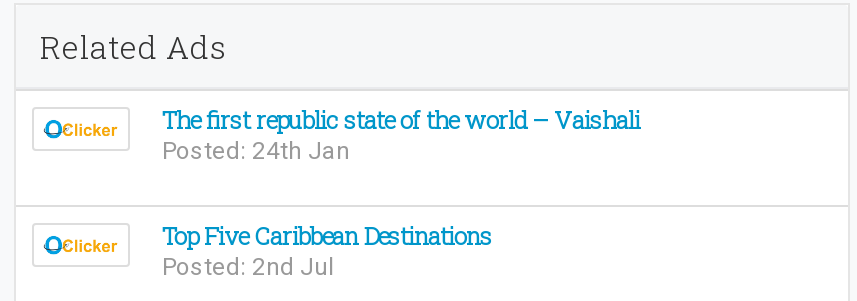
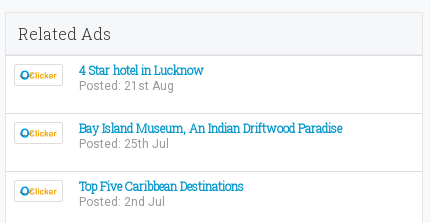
- The first republic state of the world – Vaishali
- Posted: 24th Jan
+ 4 Star hotel in Lucknow
+ Posted: 21st Aug
+ Bay Island Museum, An Indian Driftwood Paradise
+ Posted: 25th Jul
